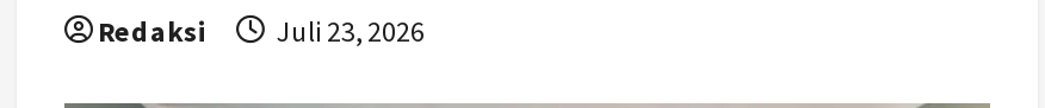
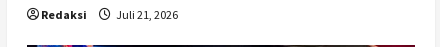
- Redaksi Juli 23, 2026
+ Redaksi Juli 21, 2026
